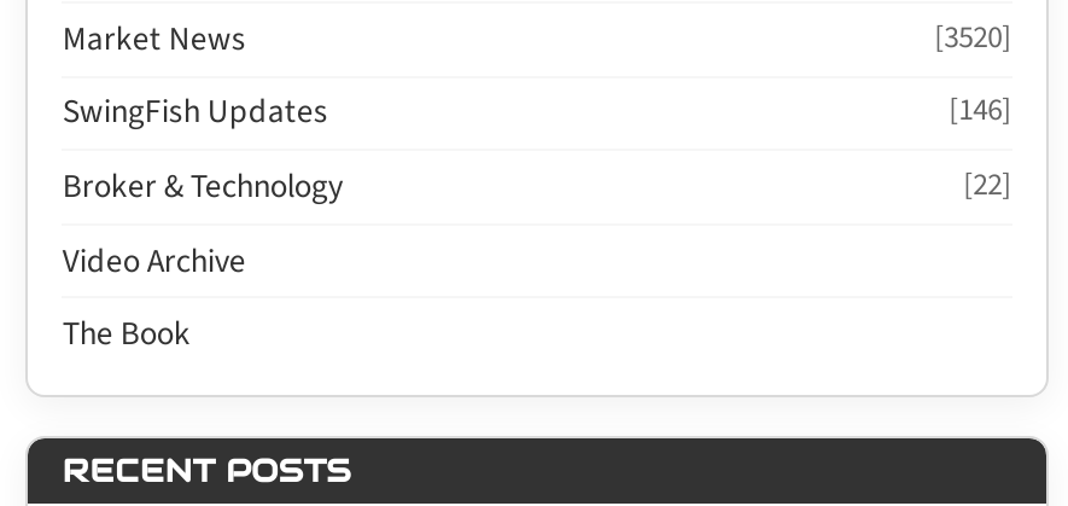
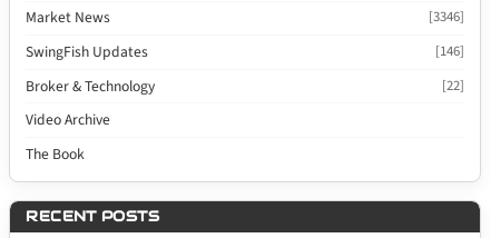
- [3520]
+ [3346]
